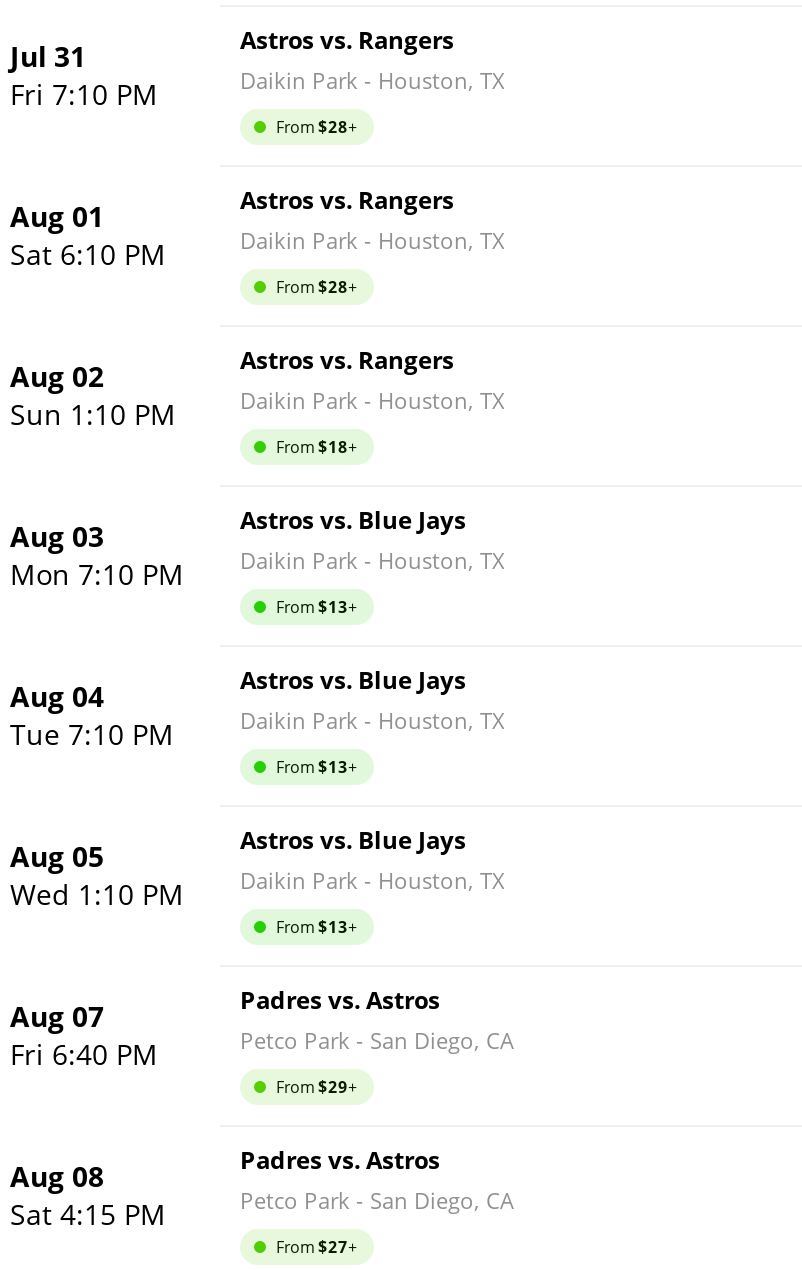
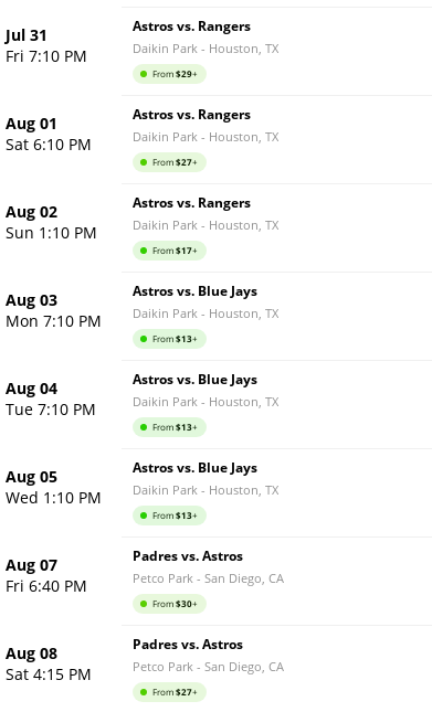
- From $28+
+ From $29+

- From $28+
+ From $27+

- From $18+
+ From $17+

- From $29+
+ From $30+
